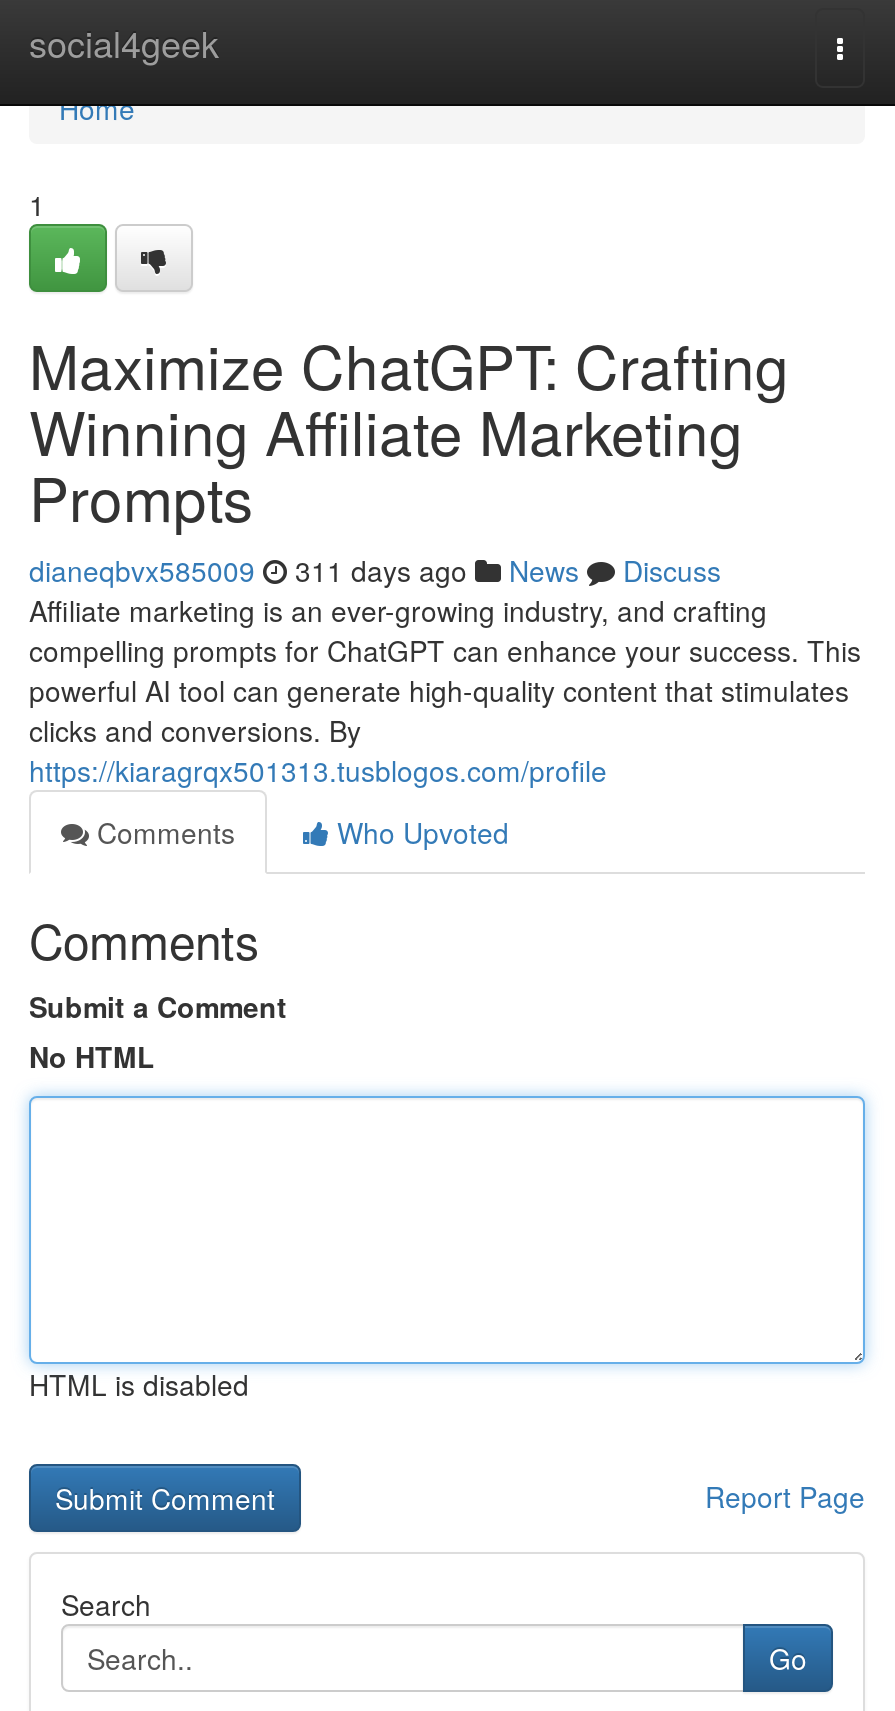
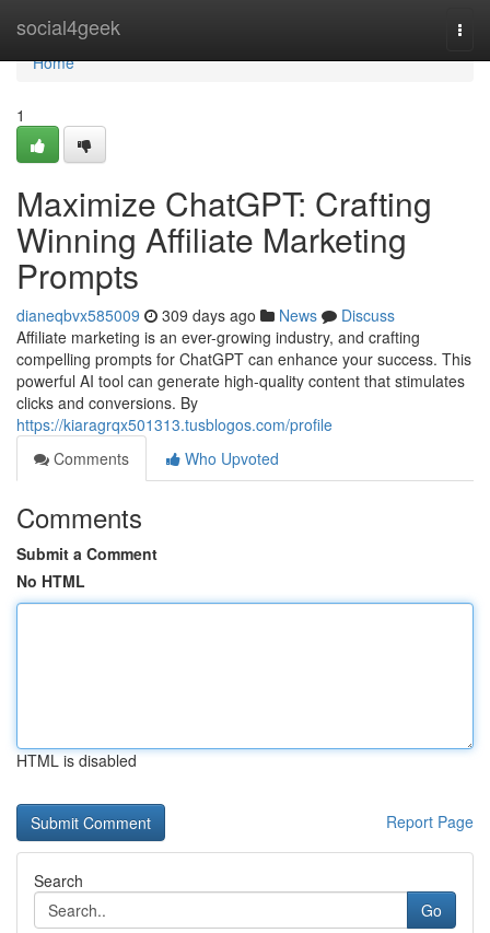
- dianeqbvx585009 311 days ago News Discuss
+ dianeqbvx585009 309 days ago News Discuss
